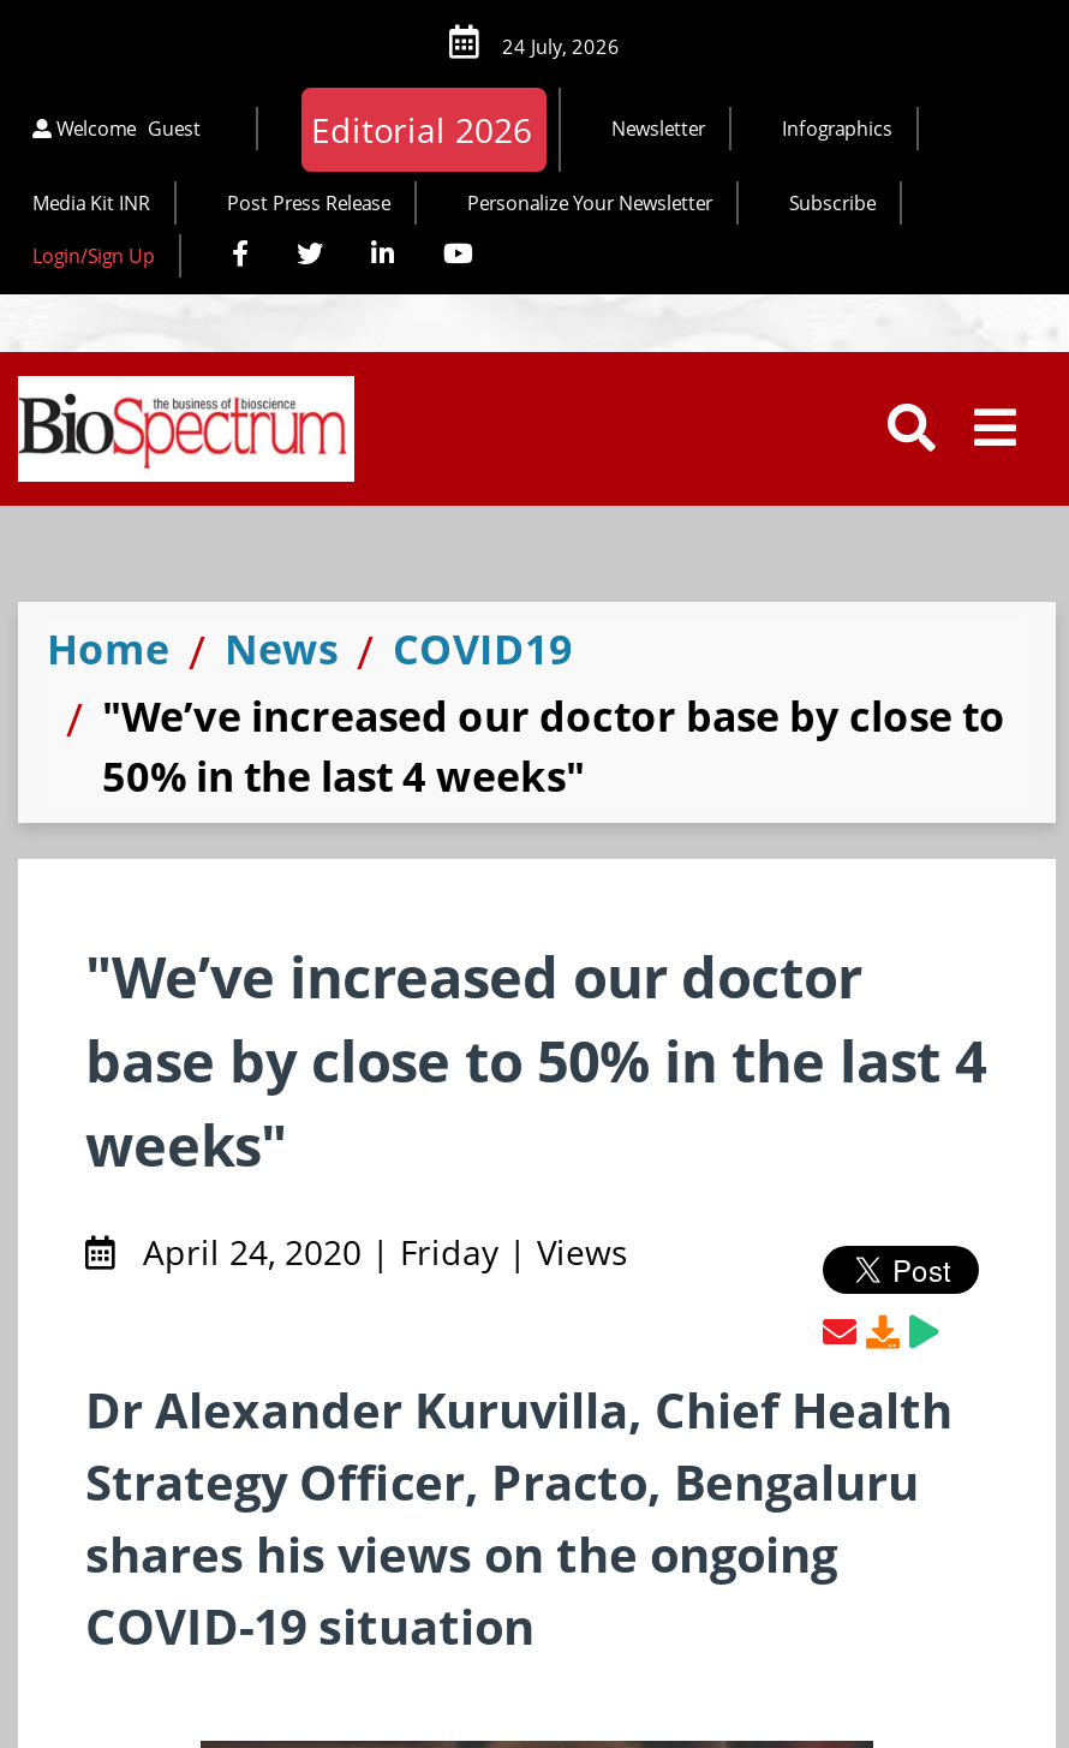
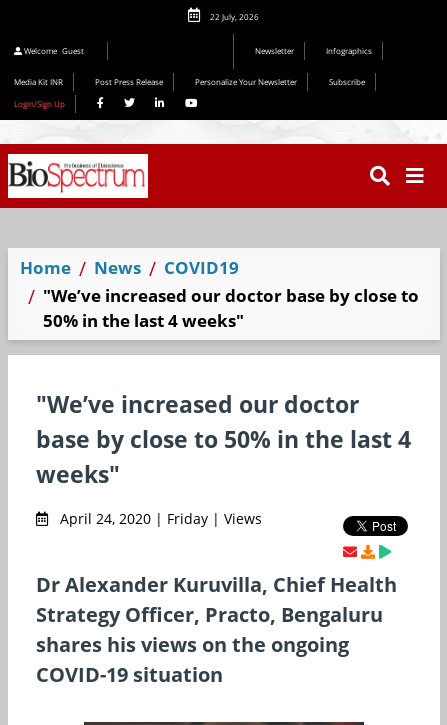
- 24 July, 2026
+ 22 July, 2026

- Editorial 2026
